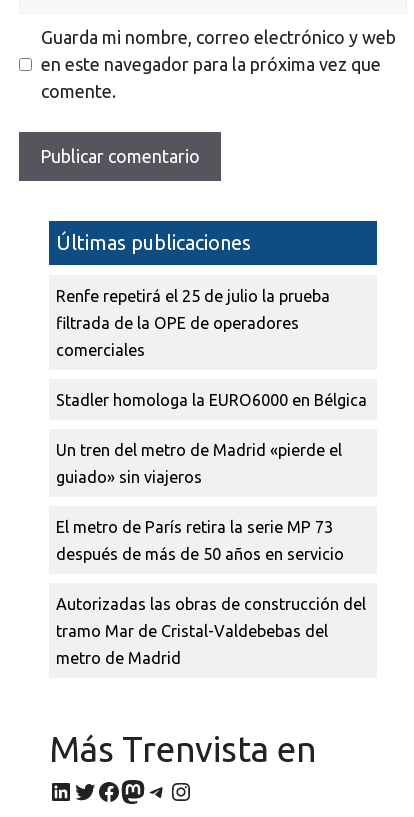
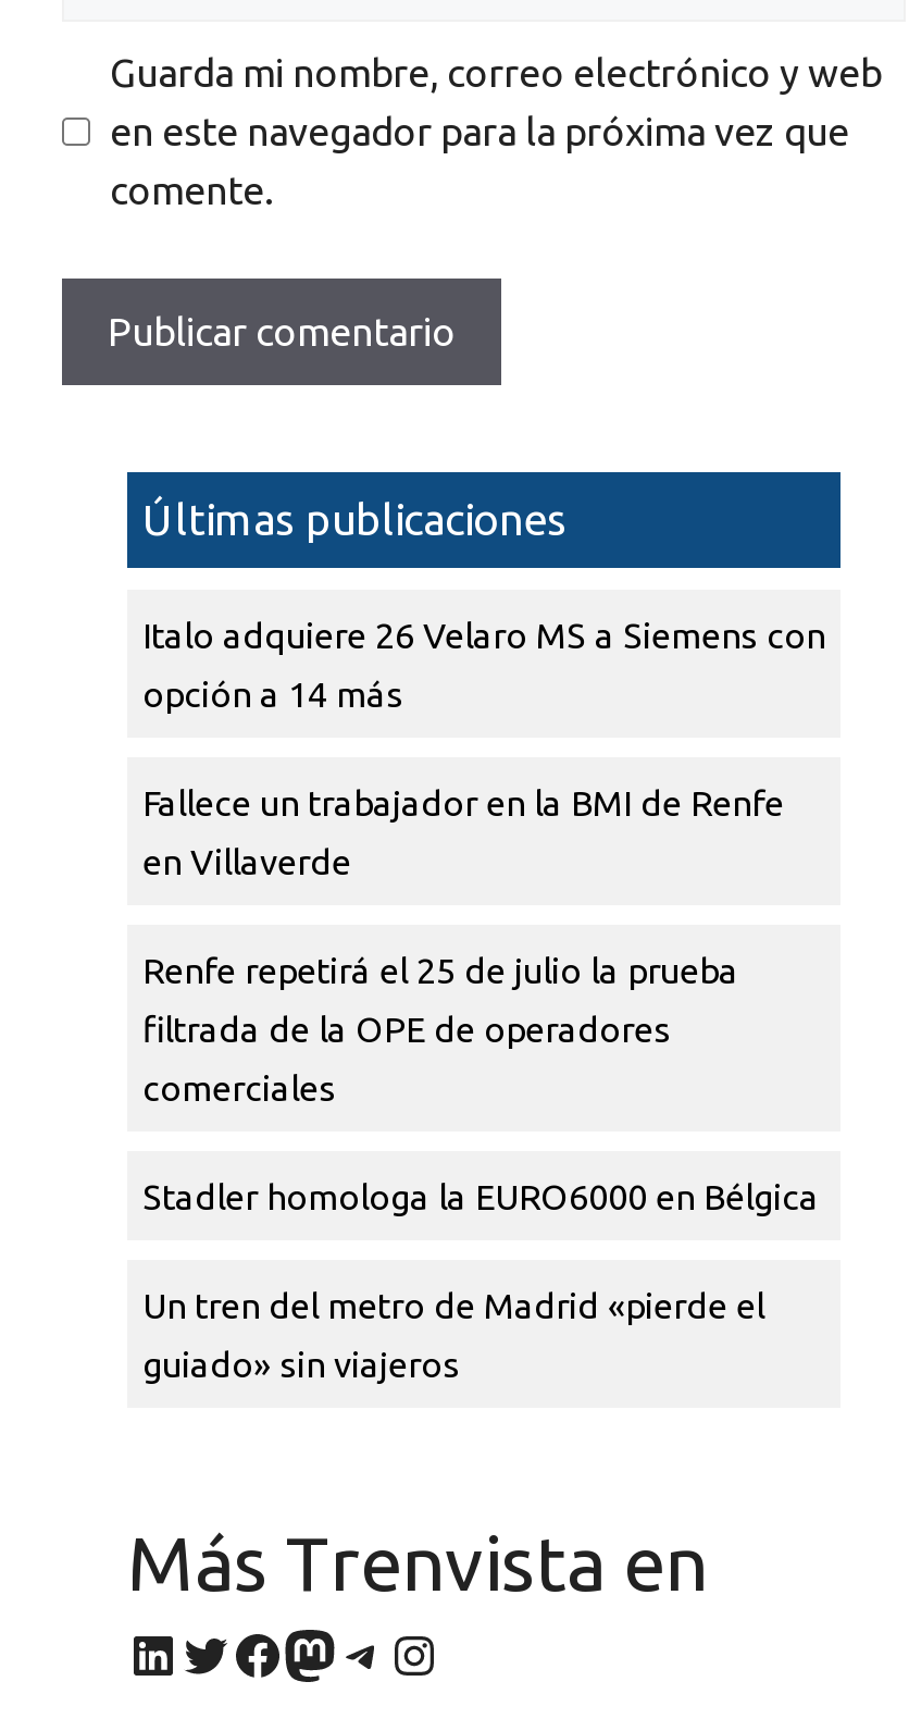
+ Italo adquiere 26 Velaro MS a Siemens con
+ opción a 14 más
+ Fallece un trabajador en la BMI de Renfe
+ en Villaverde

moved down: Renfe repetirá el 25 de julio la prueba | filtrada de la OPE de operadores | comerciales | Stadler homologa la EURO6000 en Bélgica | Un tren del metro de Madrid «pierde el | guiado» sin viajeros

- El metro de París retira la serie MP 73
- después de más de 50 años en servicio
- Autorizadas las obras de construcción del
- tramo Mar de Cristal-Valdebebas del
- metro de Madrid
